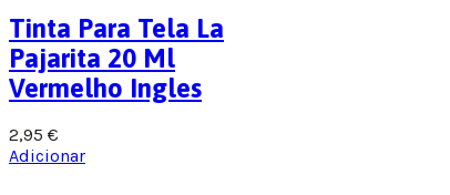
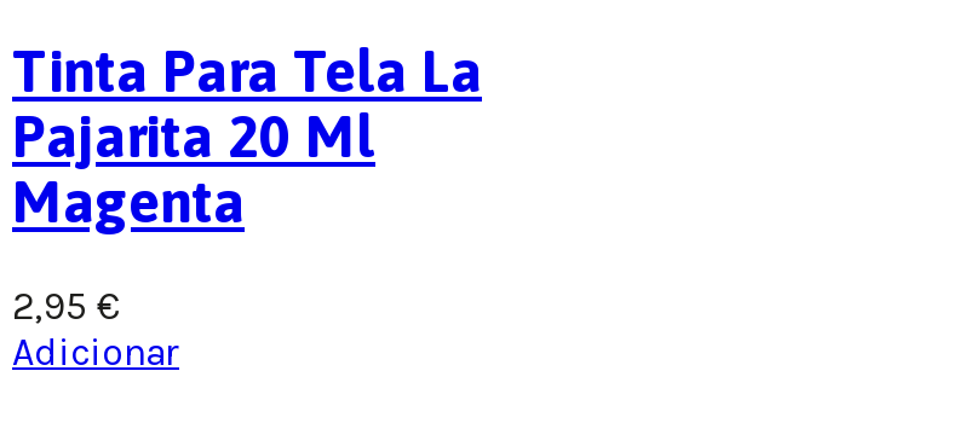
- Vermelho Ingles
+ Magenta
